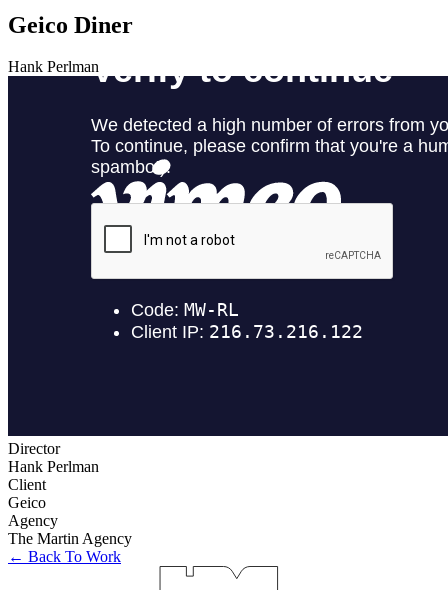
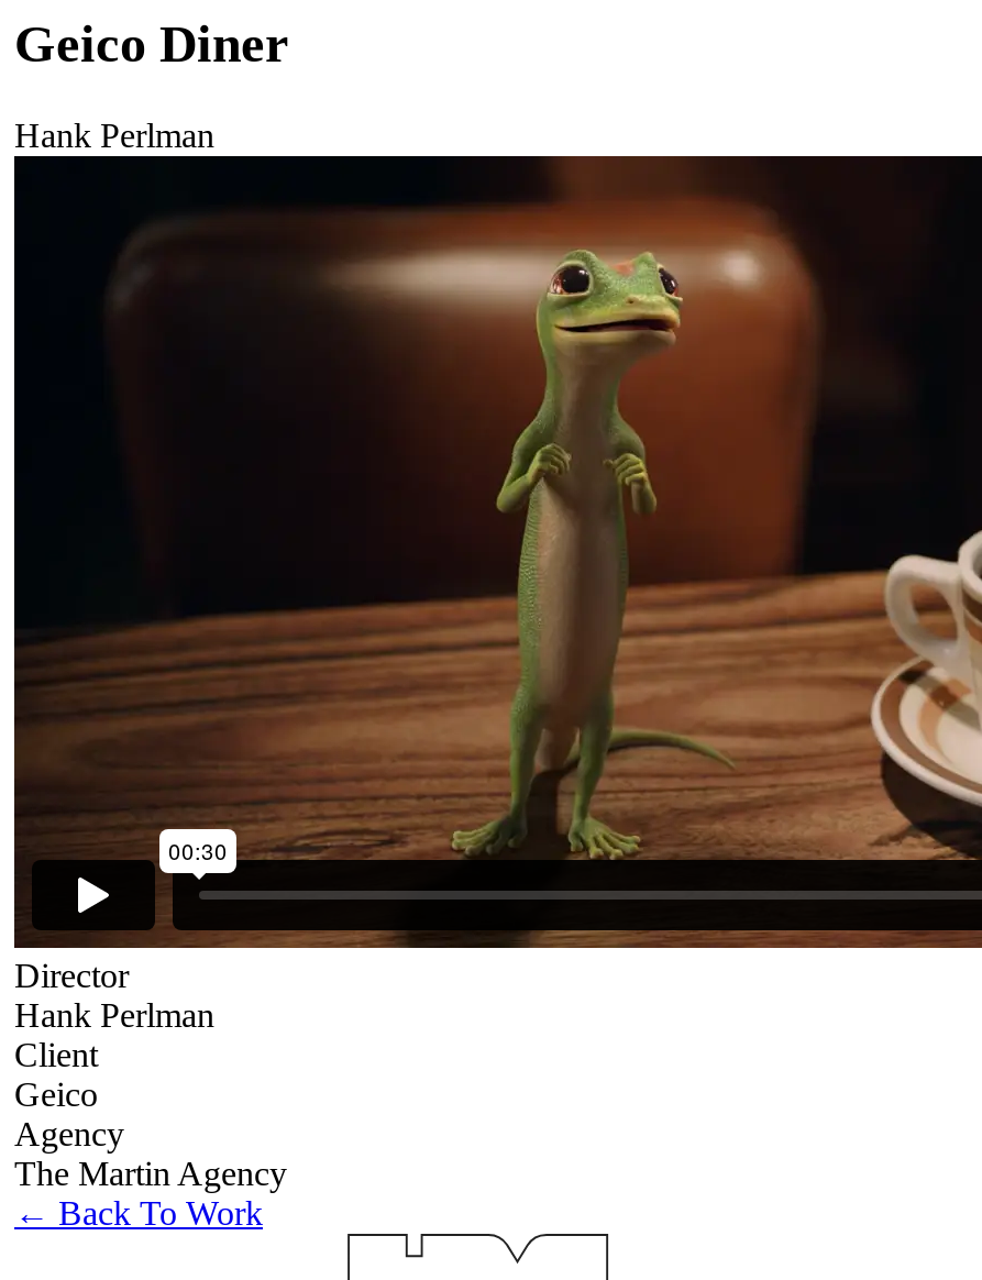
- [image]
+ [image]
